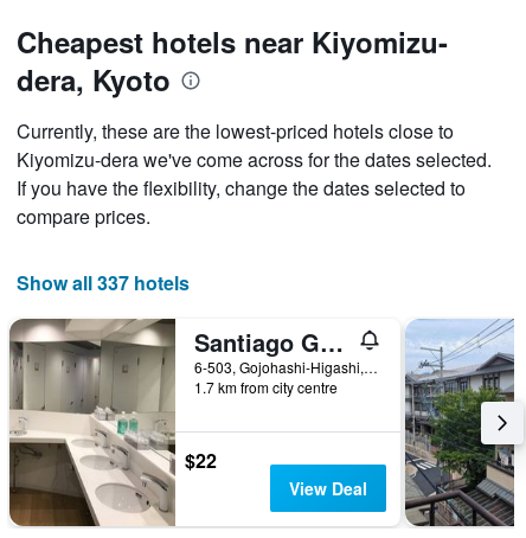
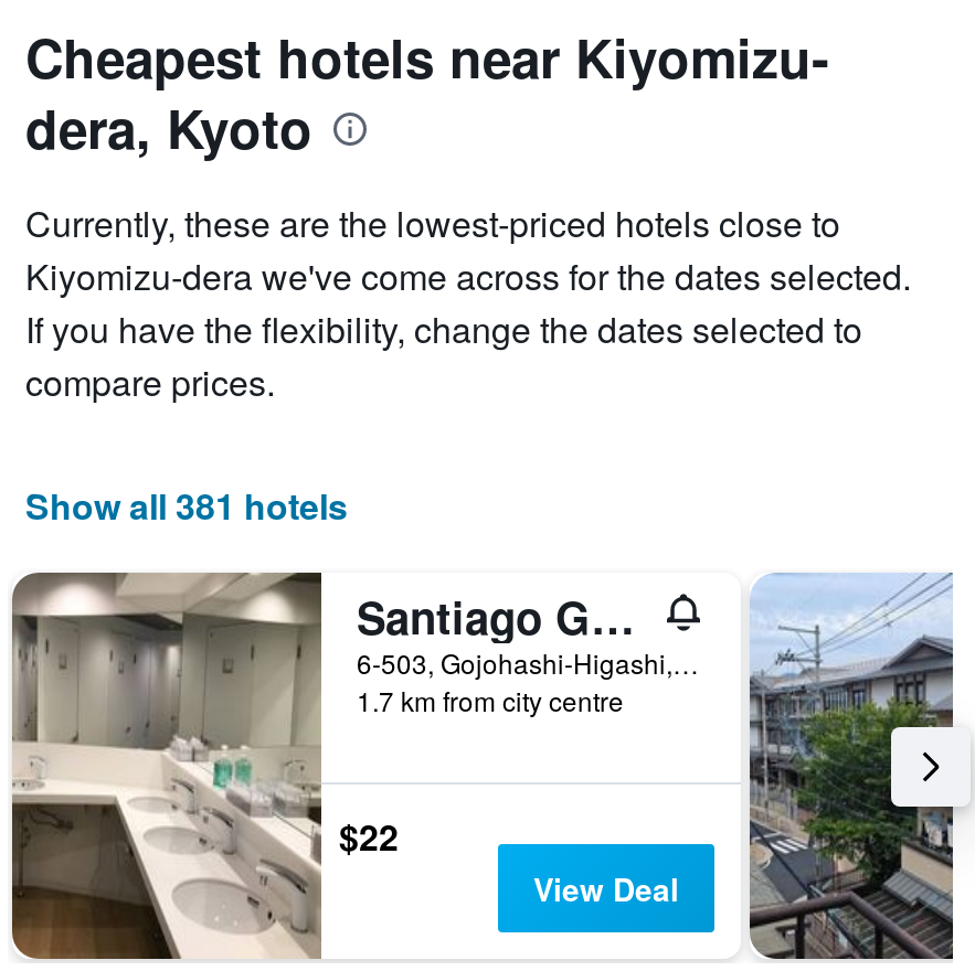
- Show all 337 hotels
+ Show all 381 hotels
